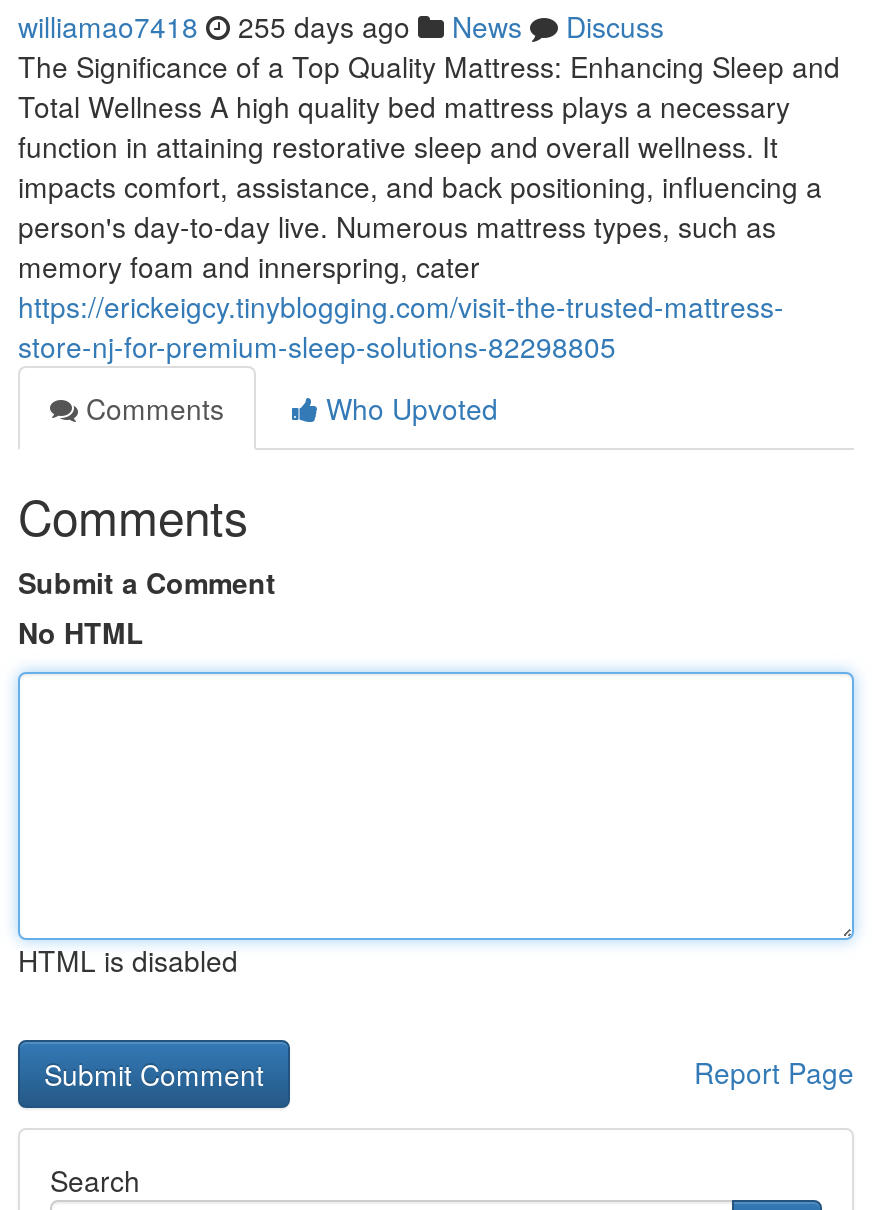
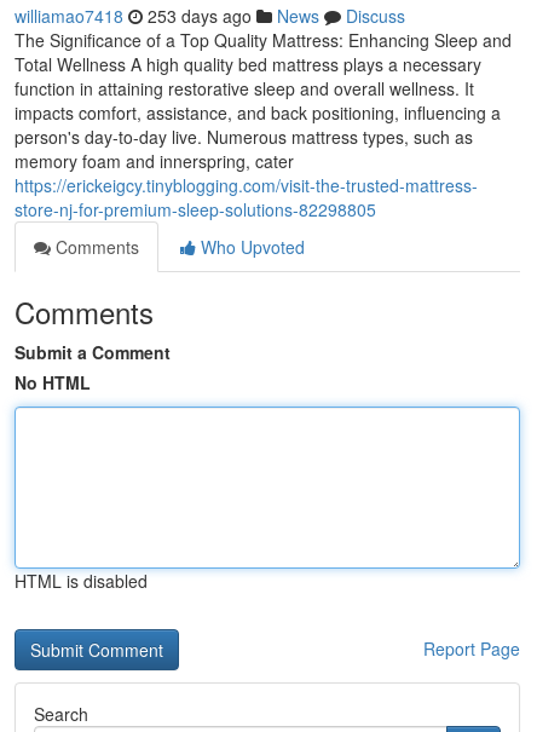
- williamao7418 255 days ago News Discuss
+ williamao7418 253 days ago News Discuss
